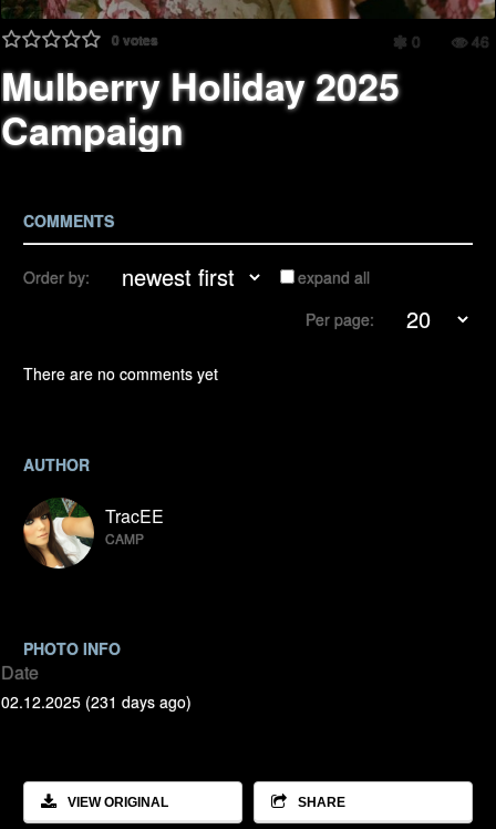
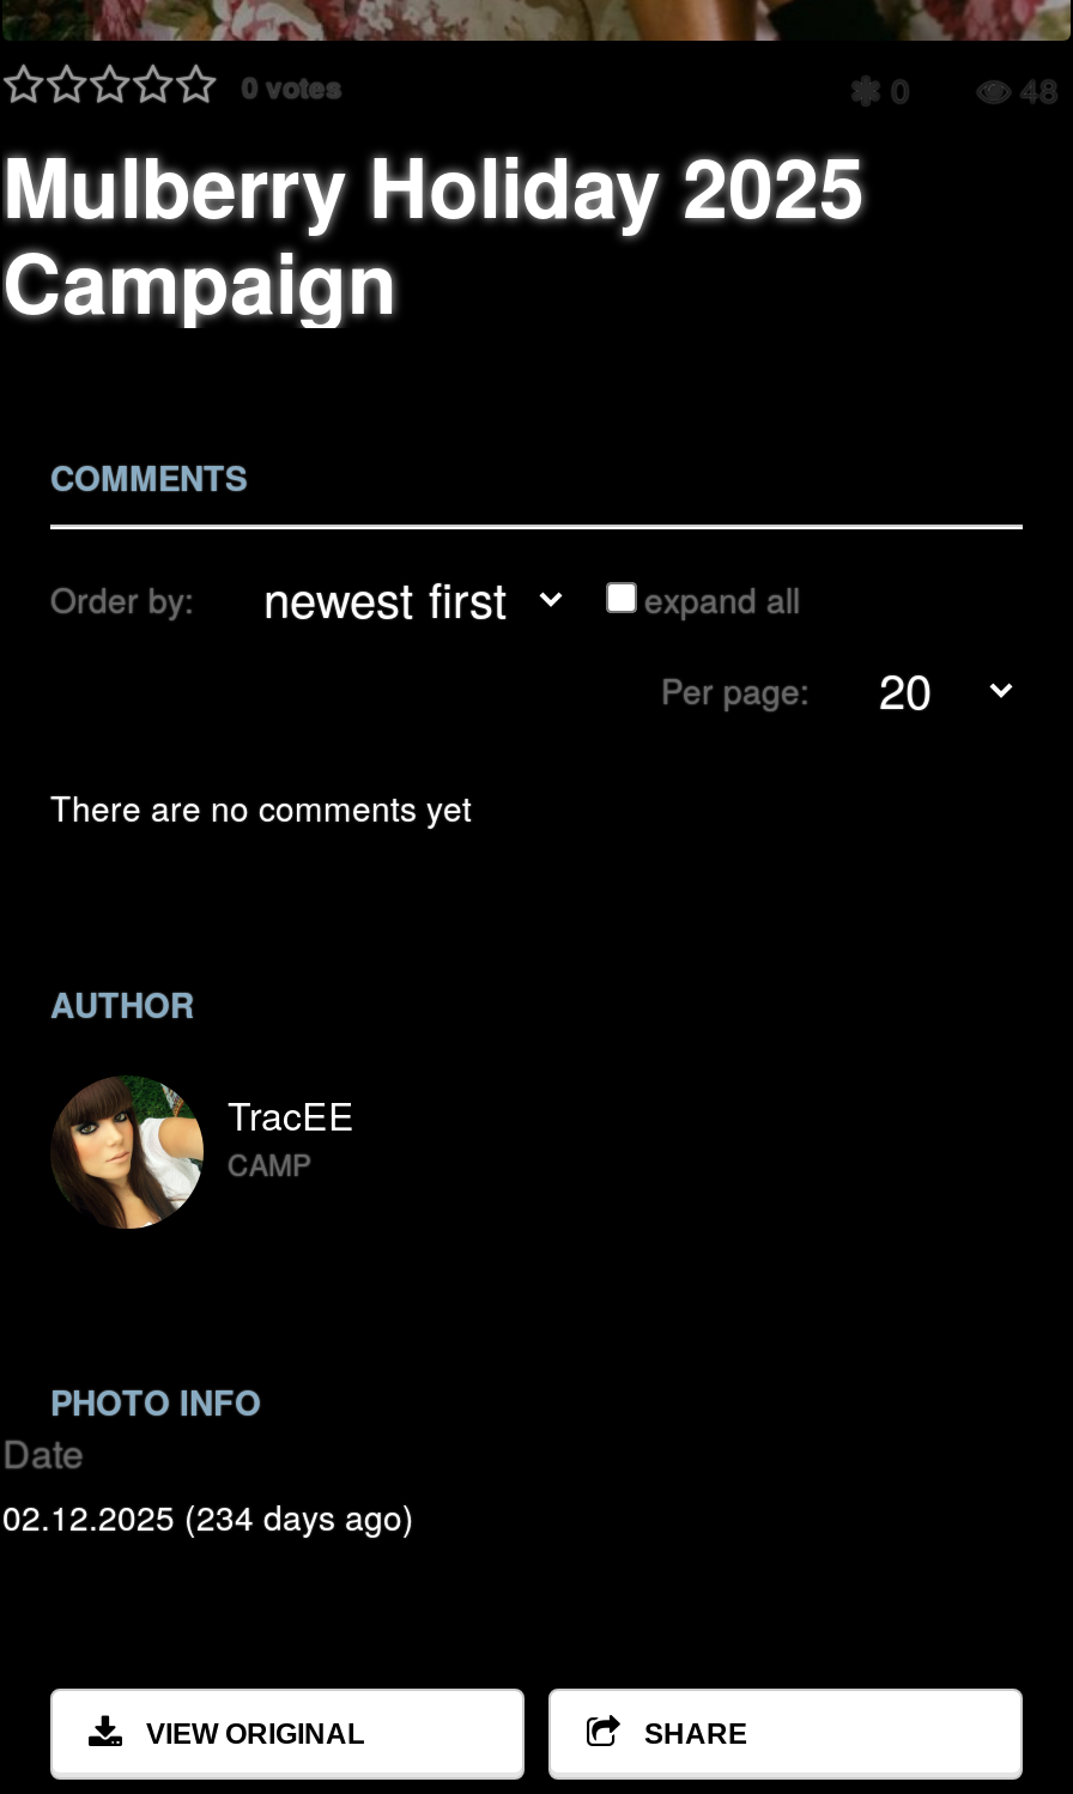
- 46
+ 48

- [image]
+ [image]

- 02.12.2025 (231 days ago)
+ 02.12.2025 (234 days ago)
